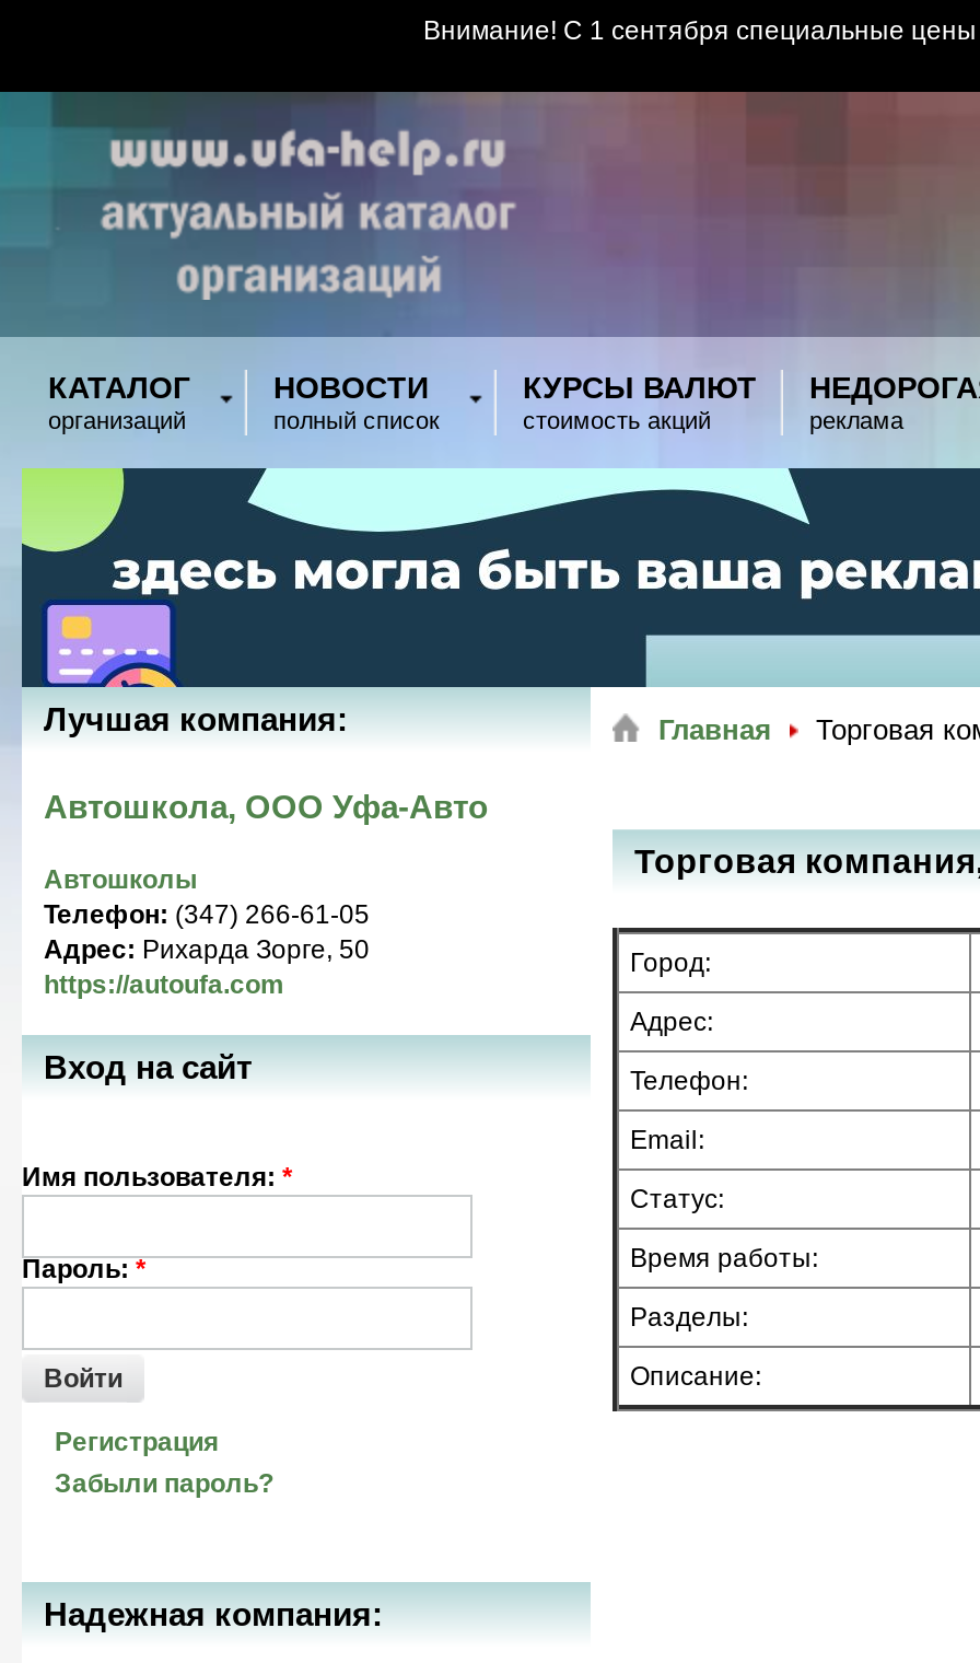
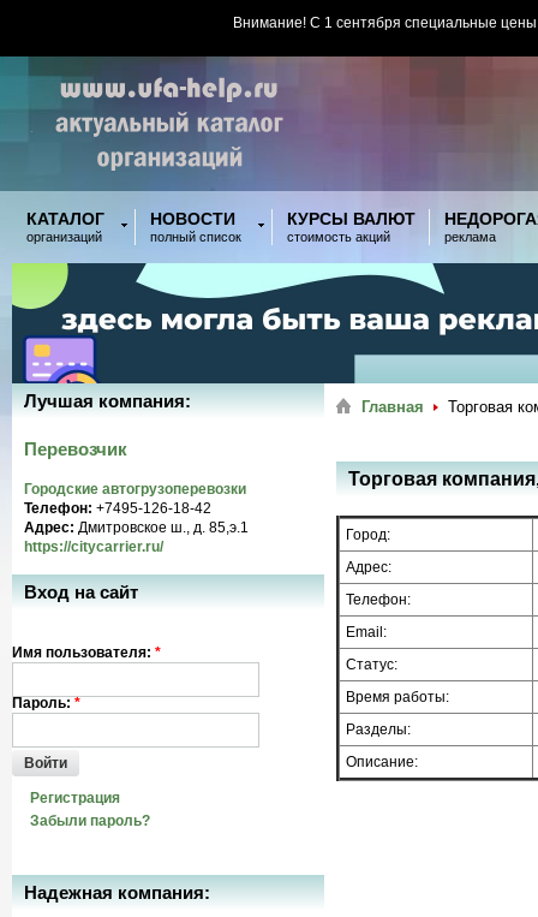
- Автошкола, ООО Уфа-Авто
+ Перевозчик

- Автошколы
- Телефон: (347) 266-61-05
- Адрес: Рихарда Зорге, 50
- https://autoufa.com
+ Городские автогрузоперевозки
+ Телефон: +7495-126-18-42
+ Адрес: Дмитровское ш., д. 85,э.1
+ https://citycarrier.ru/
